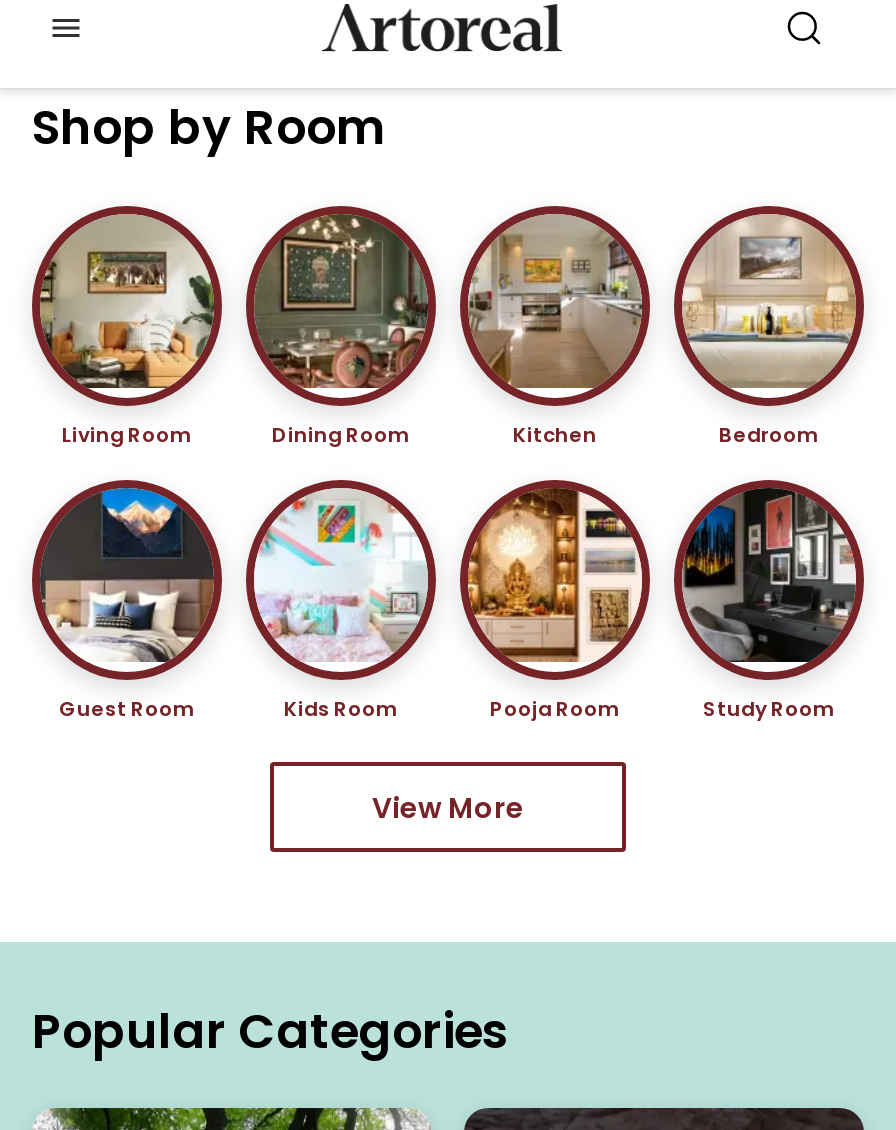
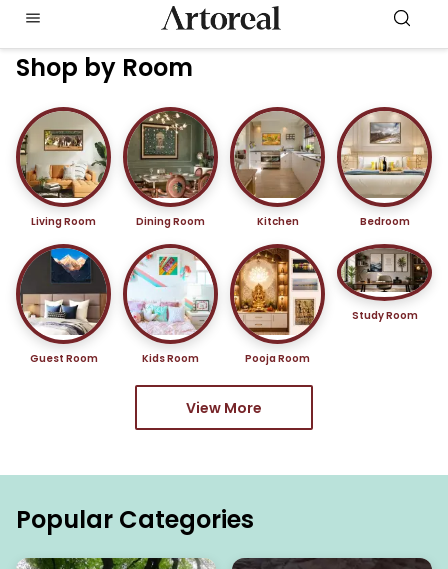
- [image]
+ [image]

moved up: Study Room
